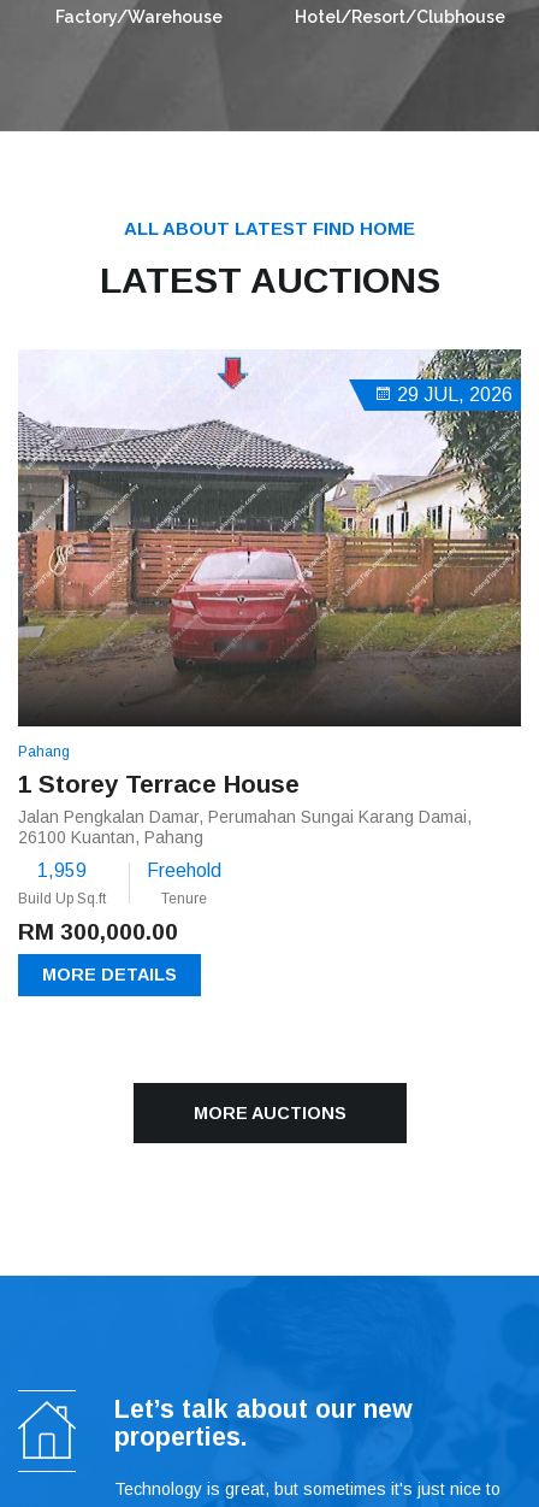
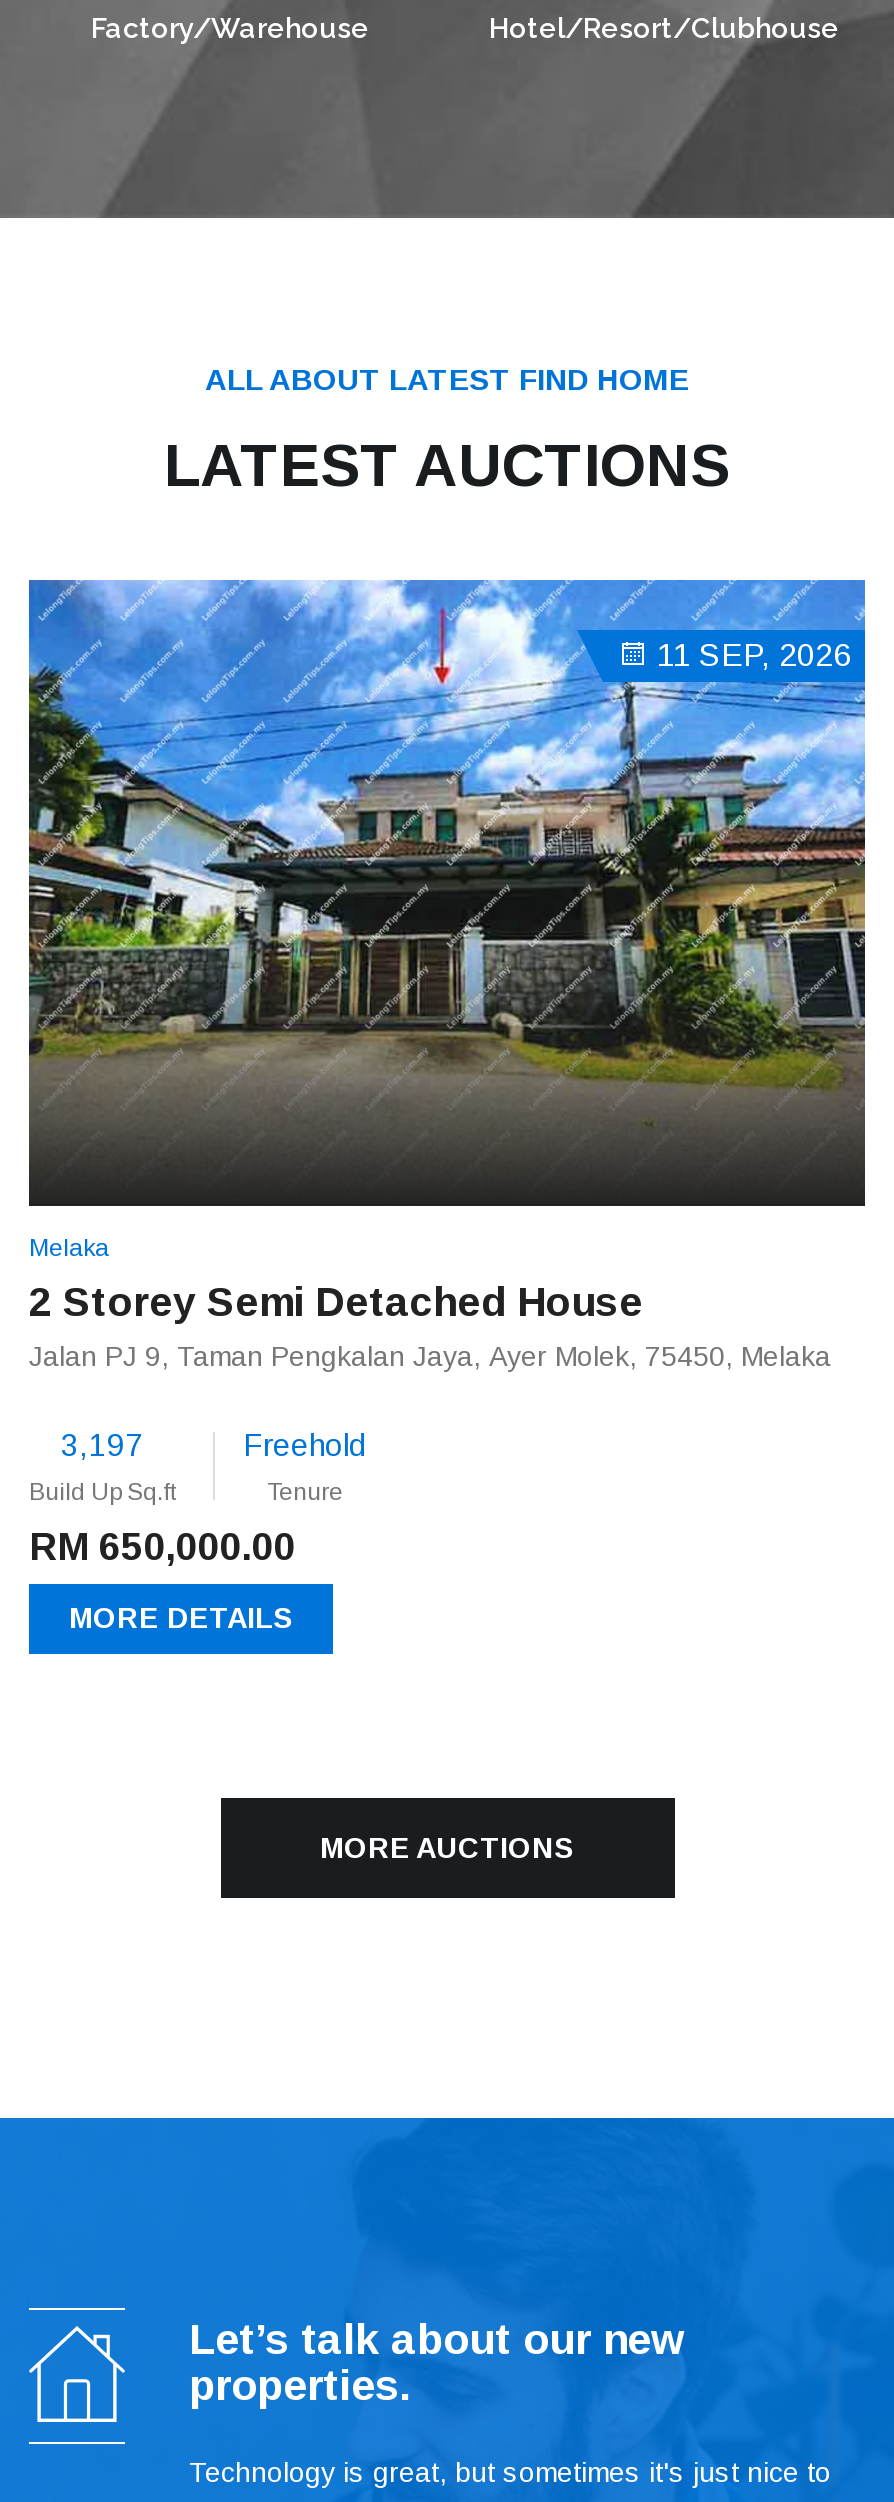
- [image]
- 29 JUL, 2026
+ [image]
+ 11 SEP, 2026

- Pahang
- 1 Storey Terrace House
- Jalan Pengkalan Damar, Perumahan Sungai Karang Damai,
- 26100 Kuantan, Pahang
+ Melaka
+ 2 Storey Semi Detached House
+ Jalan PJ 9, Taman Pengkalan Jaya, Ayer Molek, 75450, Melaka

- 1,959
+ 3,197

- RM 300,000.00
+ RM 650,000.00
